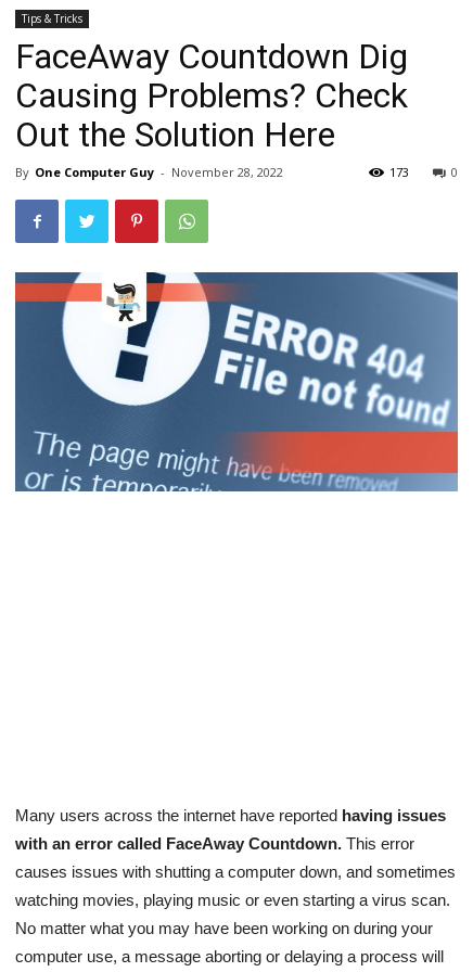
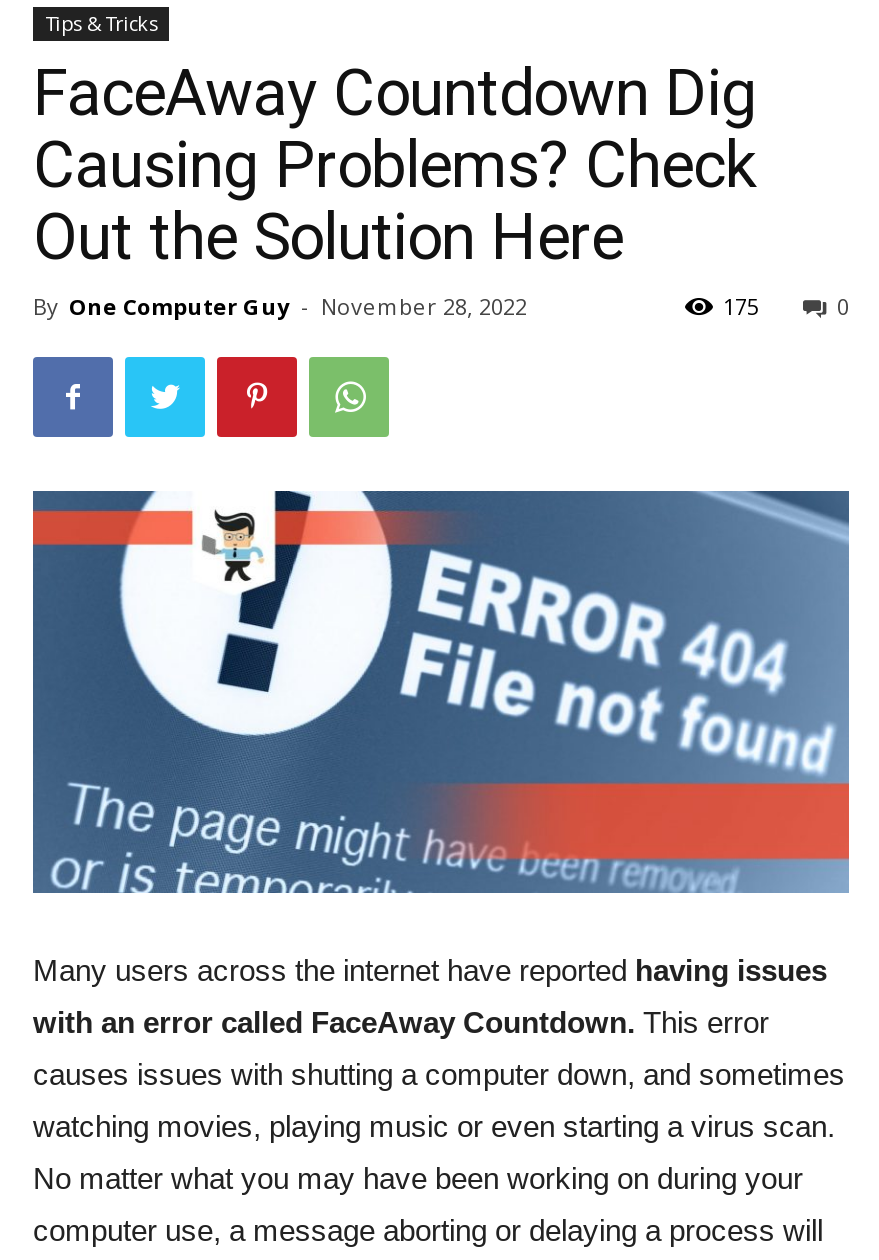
- 173
+ 175
